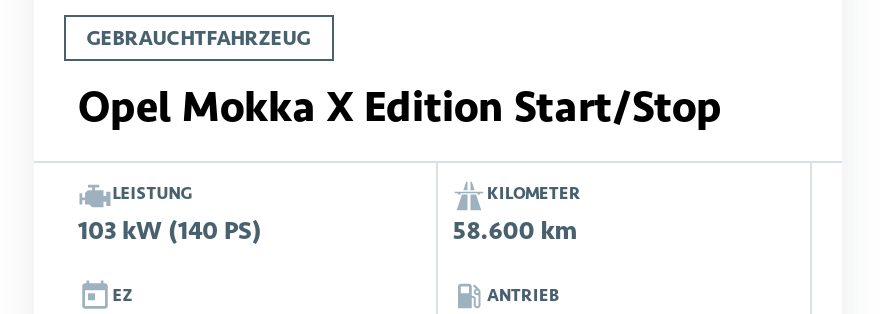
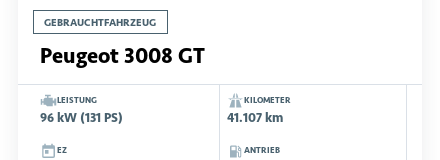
- Opel Mokka X Edition Start/Stop
+ Peugeot 3008 GT

- 103 kW (140 PS)
+ 96 kW (131 PS)

- 58.600 km
+ 41.107 km
